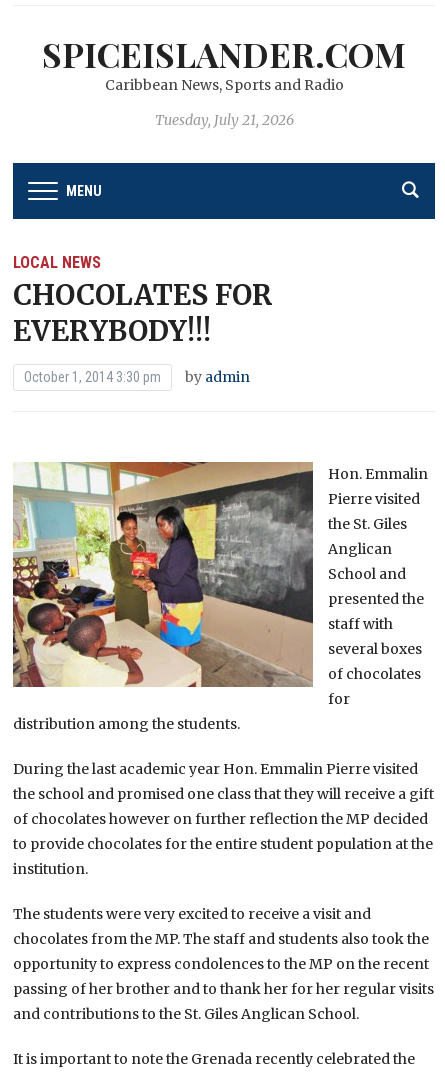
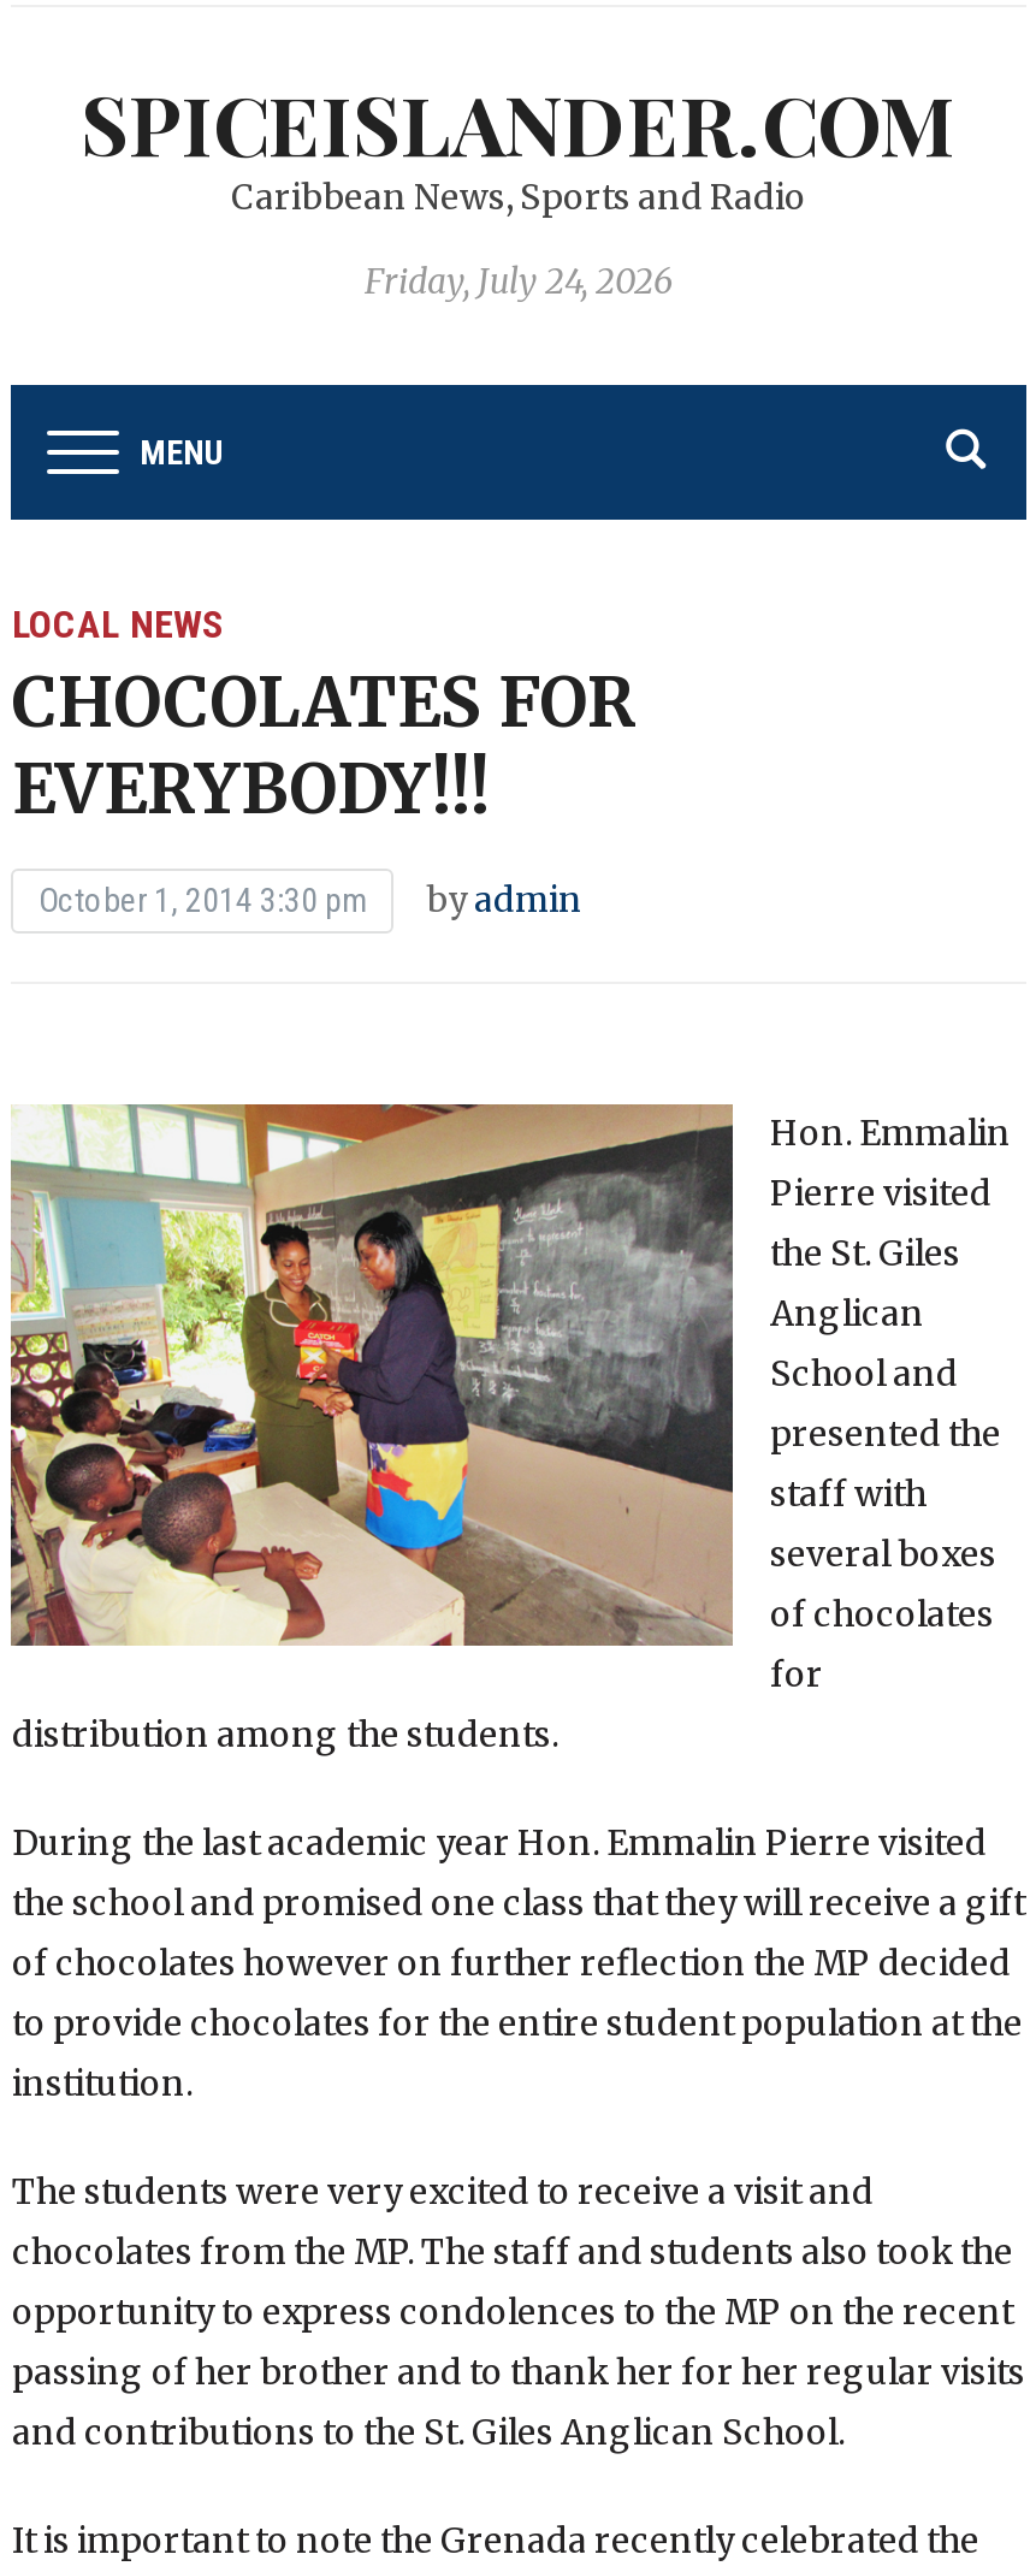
- Tuesday, July 21, 2026
+ Friday, July 24, 2026
